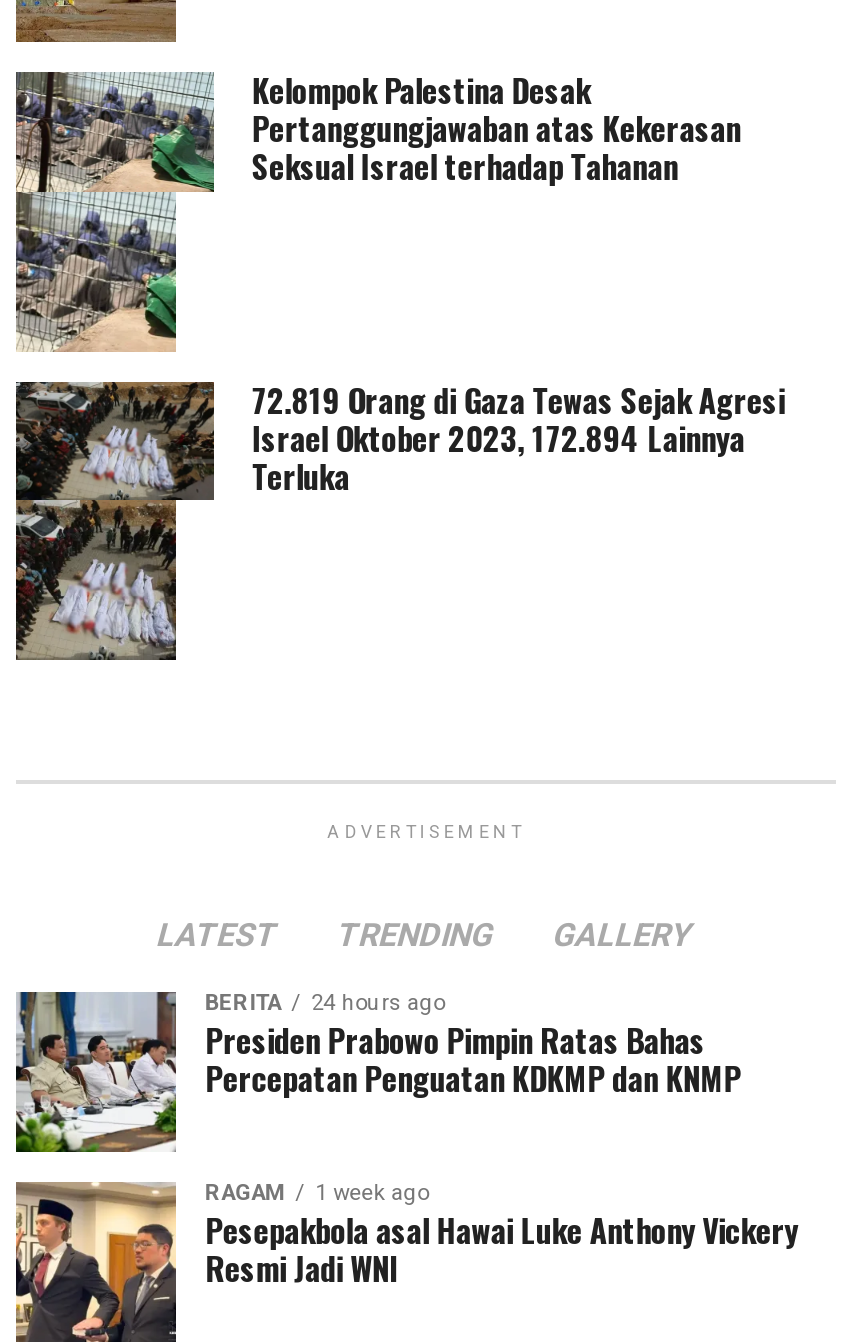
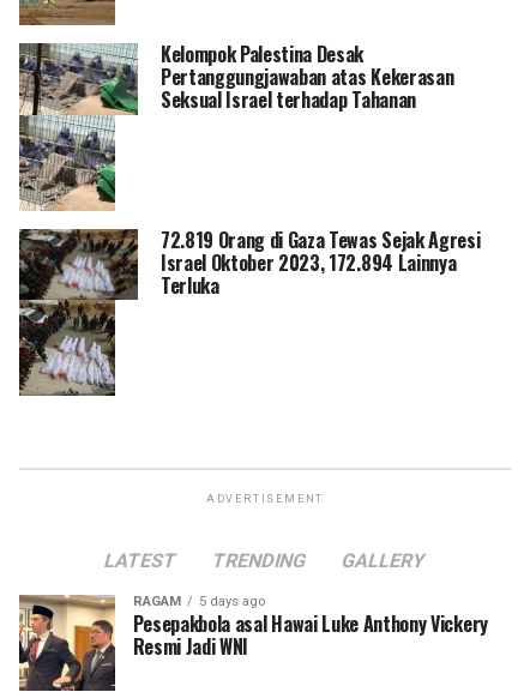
- [image]
- BERITA
- 24 hours ago
- Presiden Prabowo Pimpin Ratas Bahas
- Percepatan Penguatan KDKMP dan KNMP

- RAGAM 1 week ago
+ RAGAM 5 days ago
